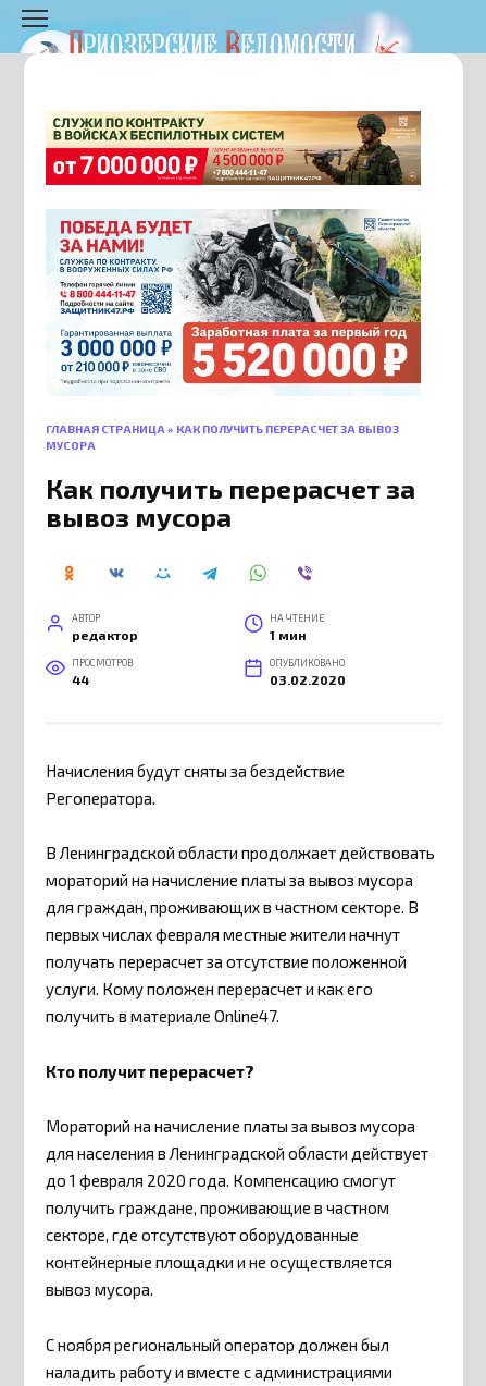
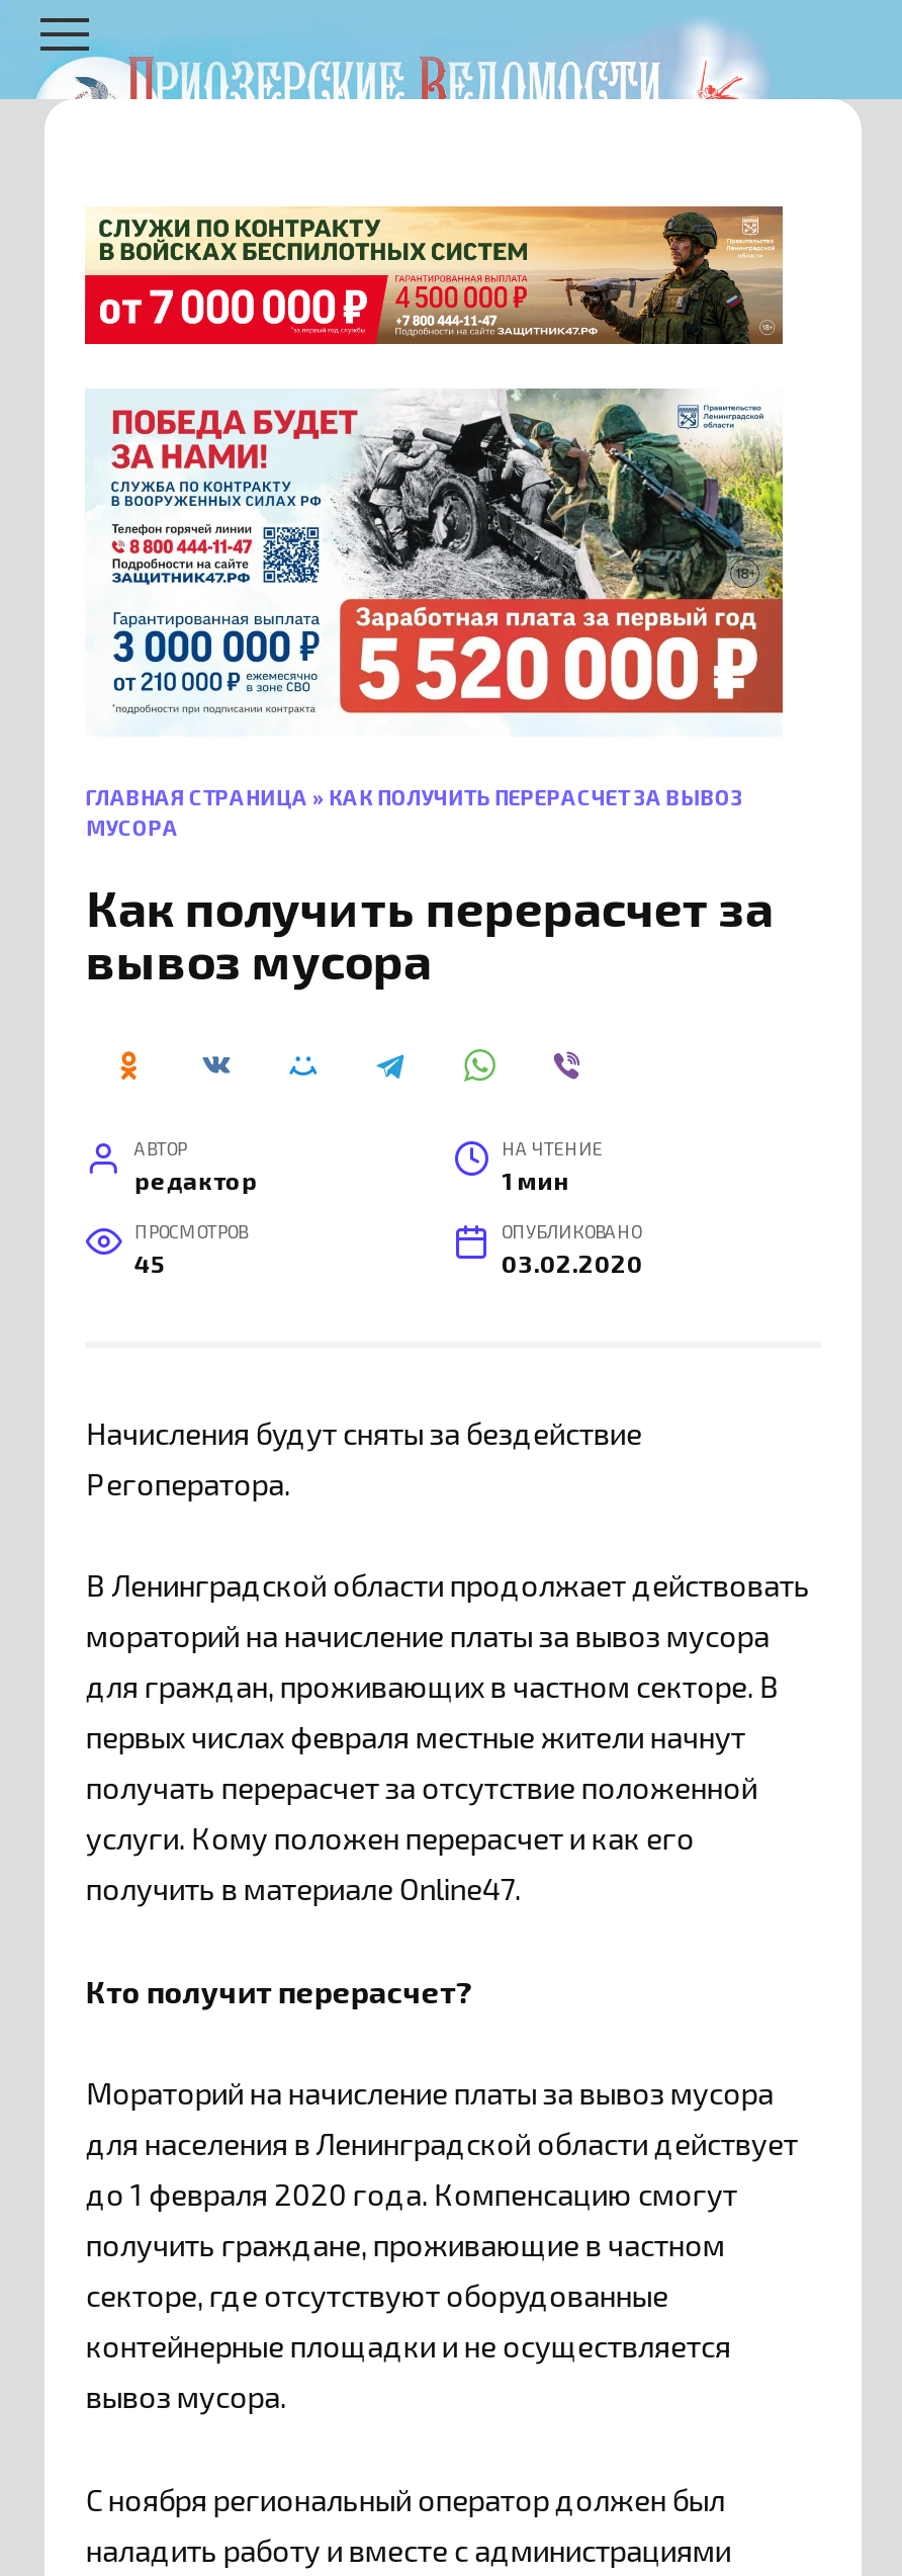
- 44
+ 45
